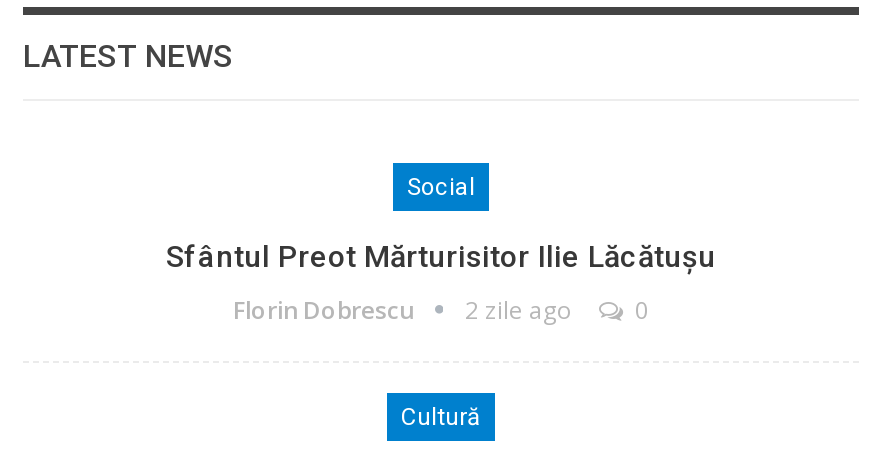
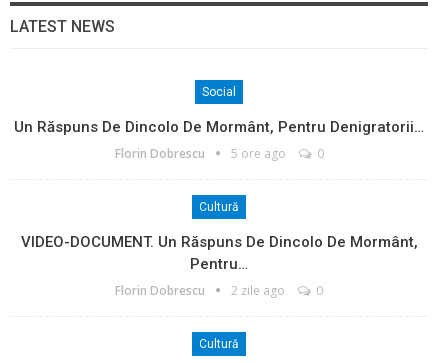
- Sfântul Preot Mărturisitor Ilie Lăcătușu
+ Un Răspuns De Dincolo De Mormânt, Pentru Denigratorii…
+ Florin Dobrescu
+ 5 ore ago
+ 0
+ Cultură
+ VIDEO-DOCUMENT. Un Răspuns De Dincolo De Mormânt,
+ Pentru…
